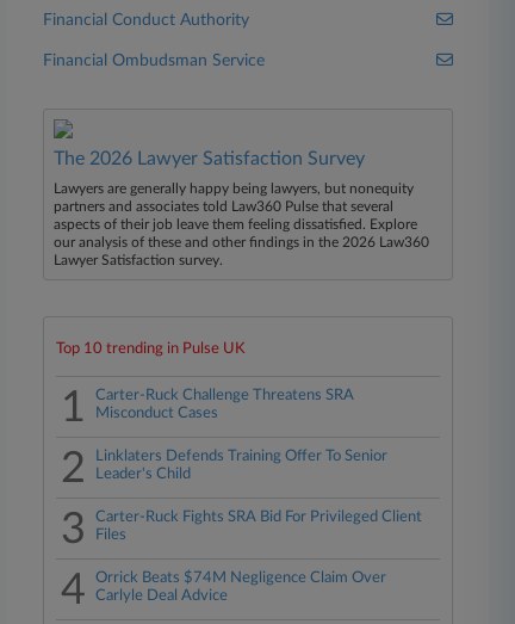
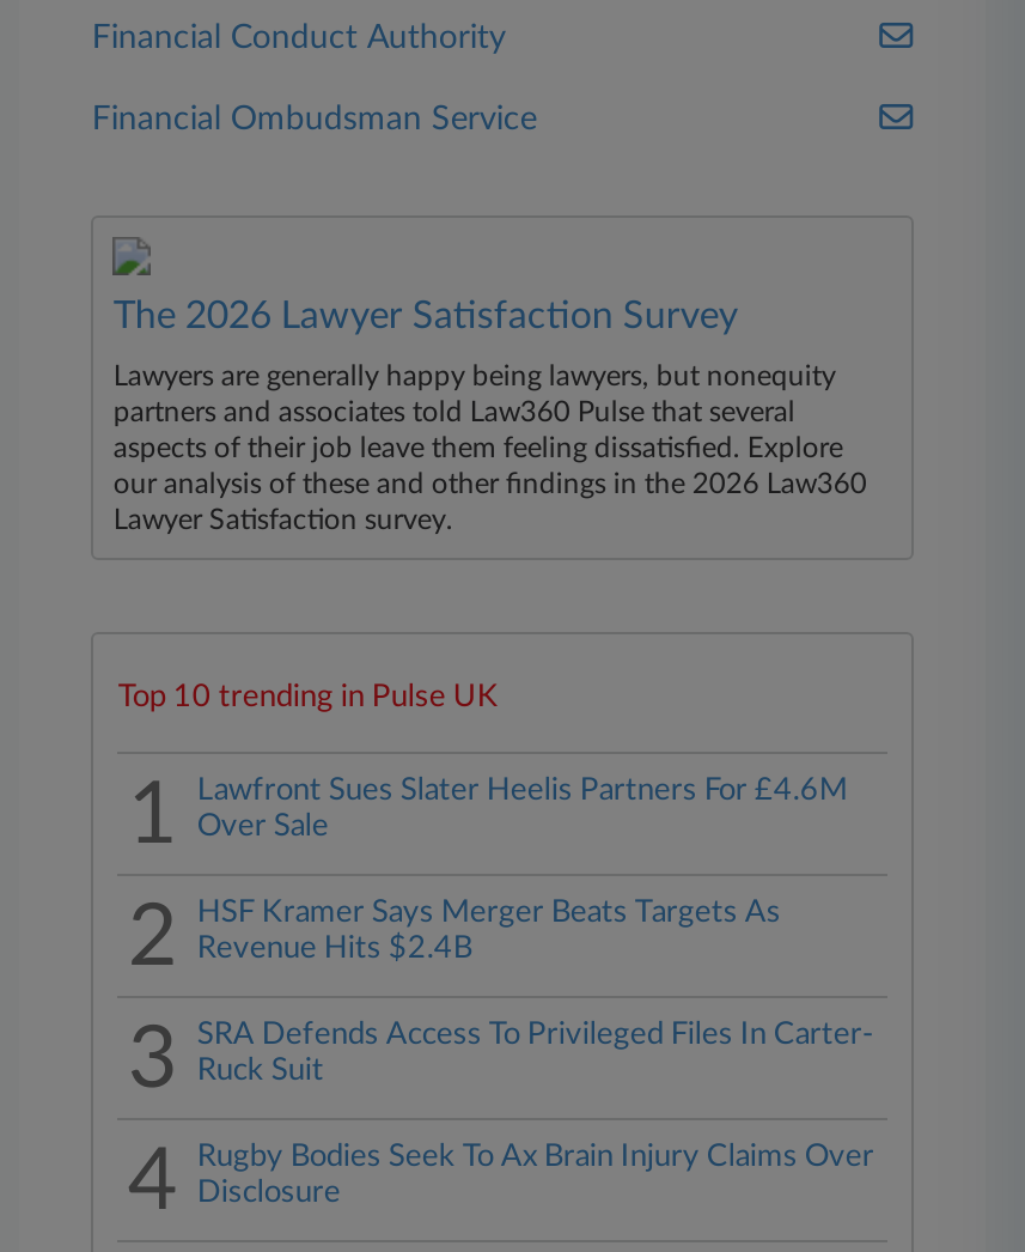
- Carter-Ruck Challenge Threatens SRA
- Misconduct Cases
+ Lawfront Sues Slater Heelis Partners For £4.6M
+ Over Sale

- Linklaters Defends Training Offer To Senior
- Leader's Child
+ HSF Kramer Says Merger Beats Targets As
+ Revenue Hits $2.4B

- Carter-Ruck Fights SRA Bid For Privileged Client
- Files
+ SRA Defends Access To Privileged Files In Carter-
+ Ruck Suit

- Orrick Beats $74M Negligence Claim Over
- Carlyle Deal Advice
+ Rugby Bodies Seek To Ax Brain Injury Claims Over
+ Disclosure
